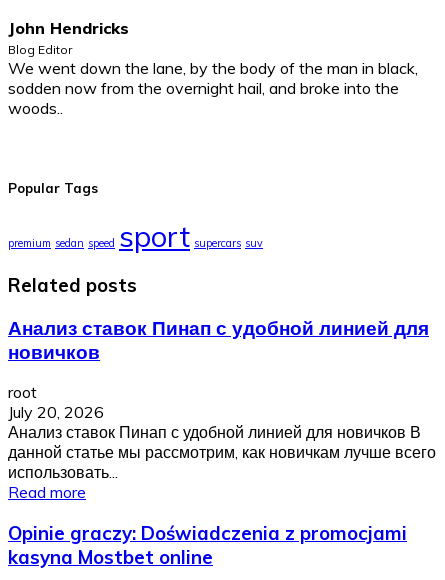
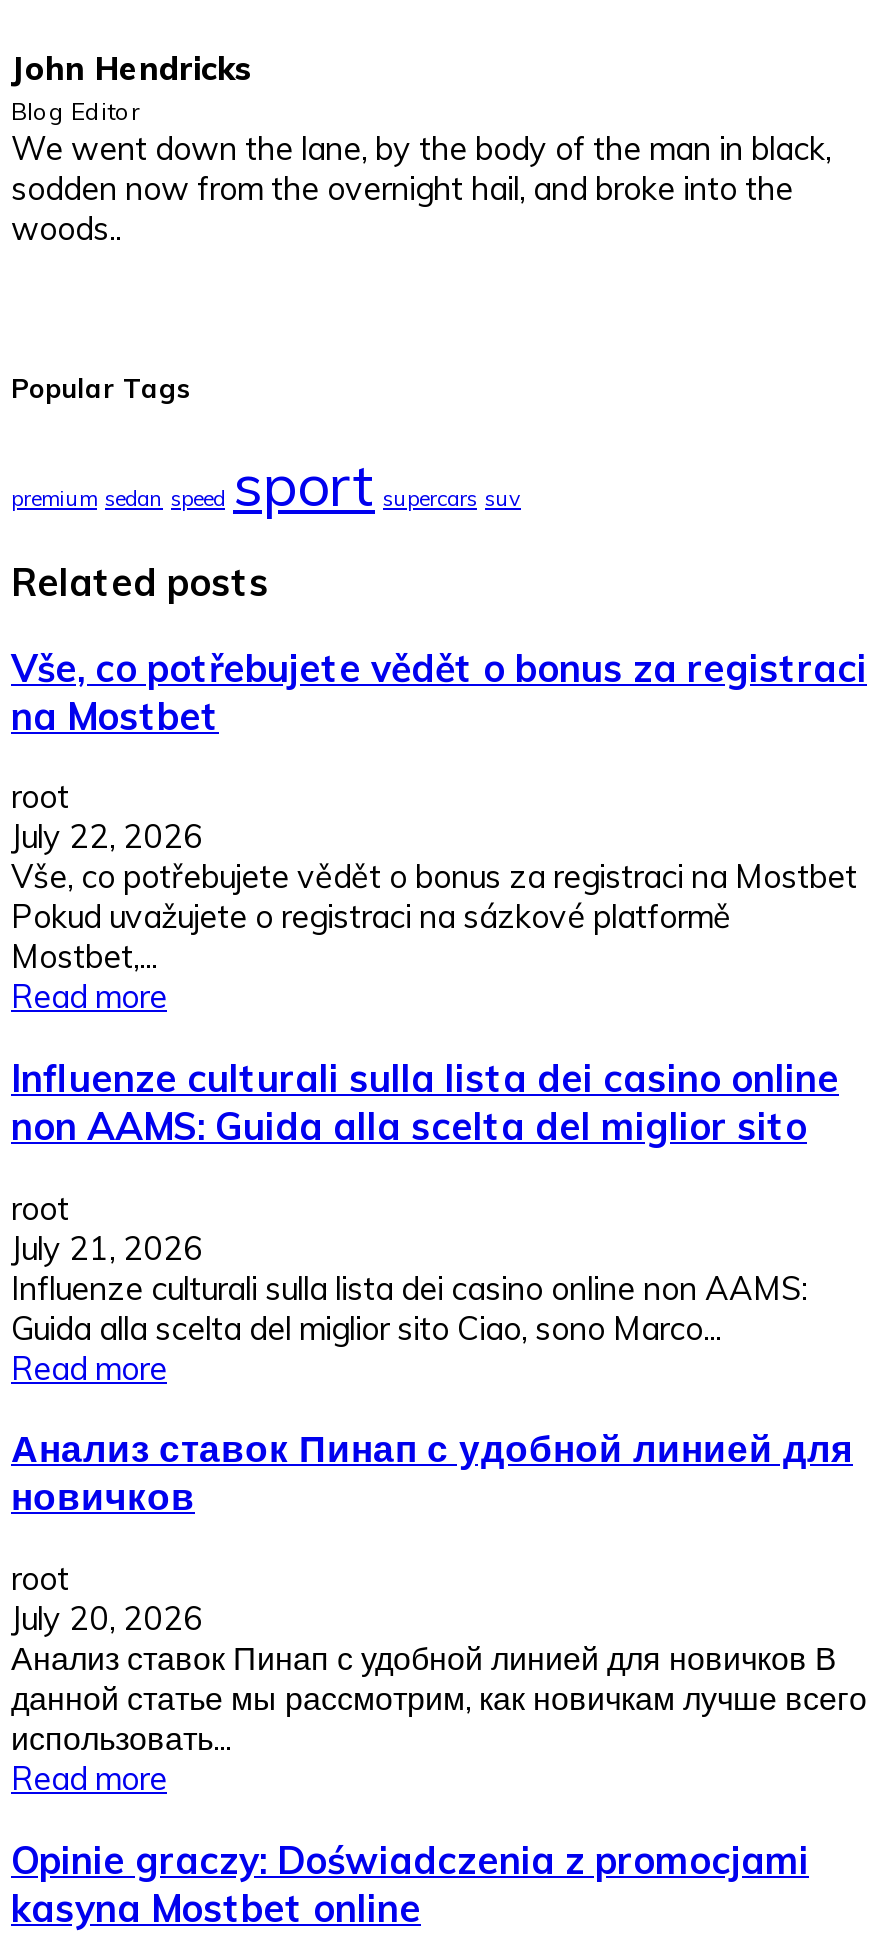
+ Vše, co potřebujete vědět o bonus za registraci
+ na Mostbet
+ root
+ July 22, 2026
+ Vše, co potřebujete vědět o bonus za registraci na Mostbet
+ Pokud uvažujete o registraci na sázkové platformě
+ Mostbet,...
+ Read more
+ Influenze culturali sulla lista dei casino online
+ non AAMS: Guida alla scelta del miglior sito
+ root
+ July 21, 2026
+ Influenze culturali sulla lista dei casino online non AAMS:
+ Guida alla scelta del miglior sito Ciao, sono Marco...
+ Read more
